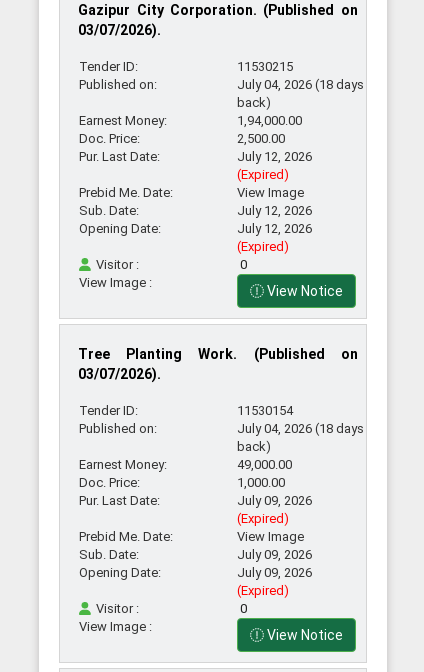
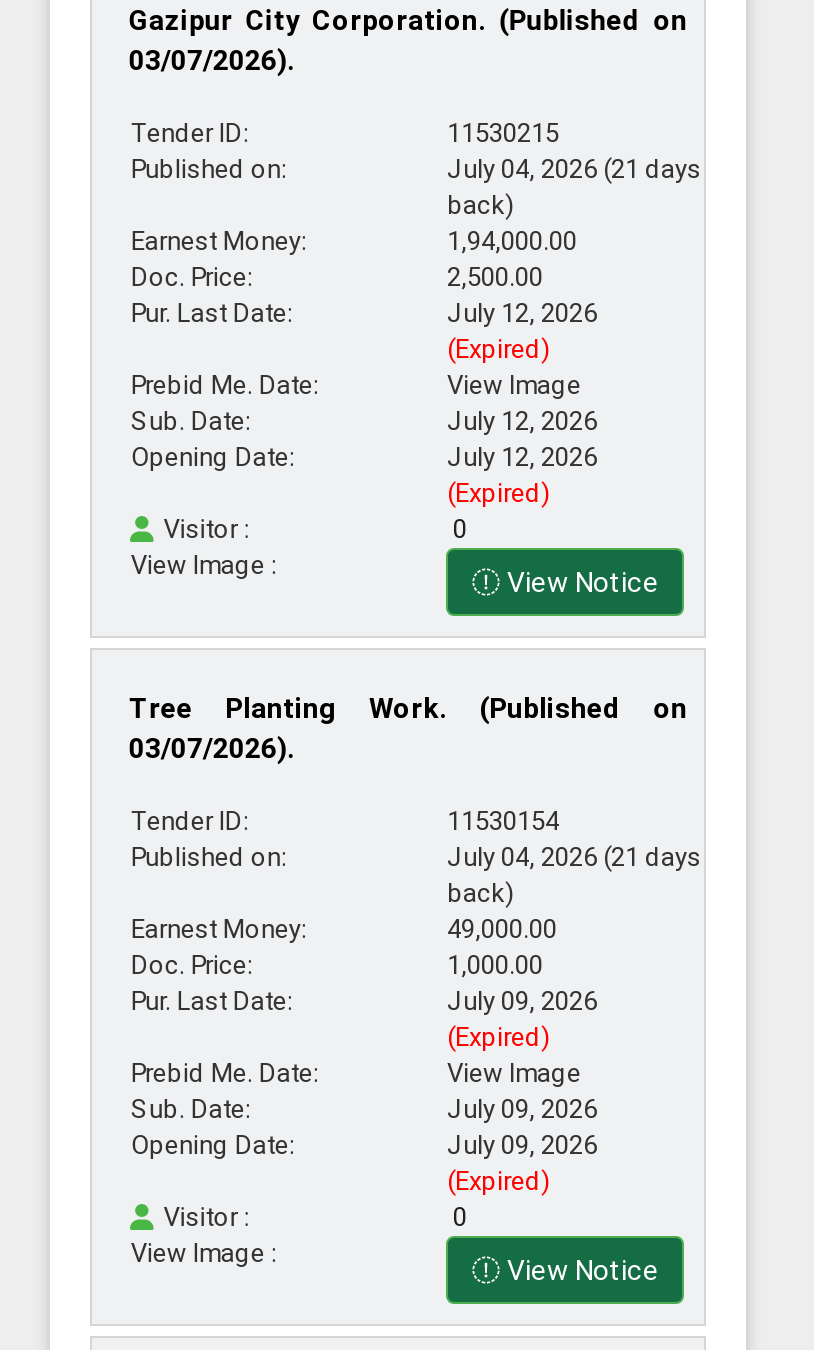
- July 04, 2026 (18 days
+ July 04, 2026 (21 days

- July 04, 2026 (18 days
+ July 04, 2026 (21 days
